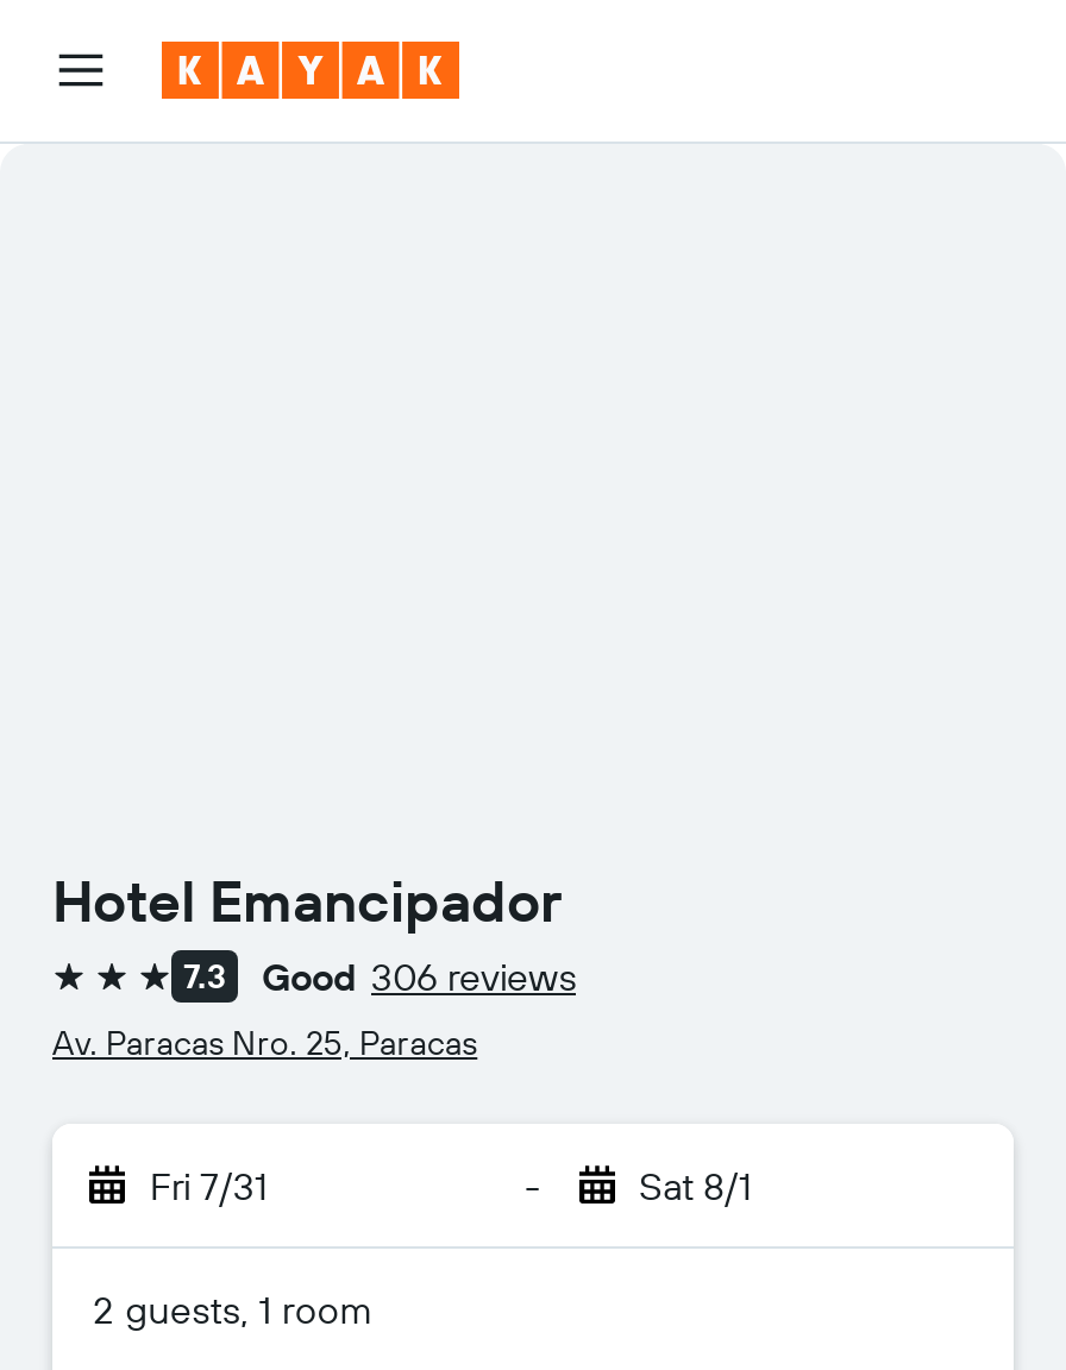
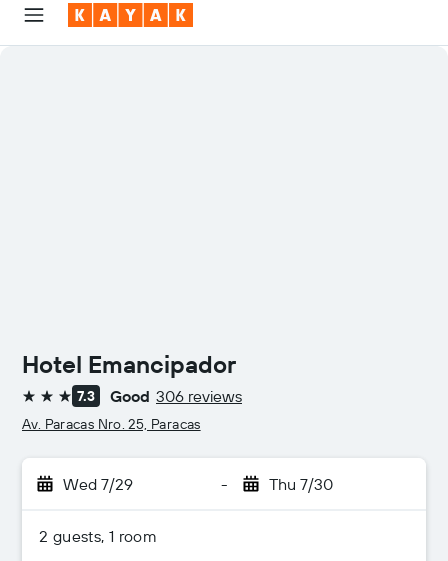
- Fri 7/31
+ Wed 7/29

- Sat 8/1
+ Thu 7/30
